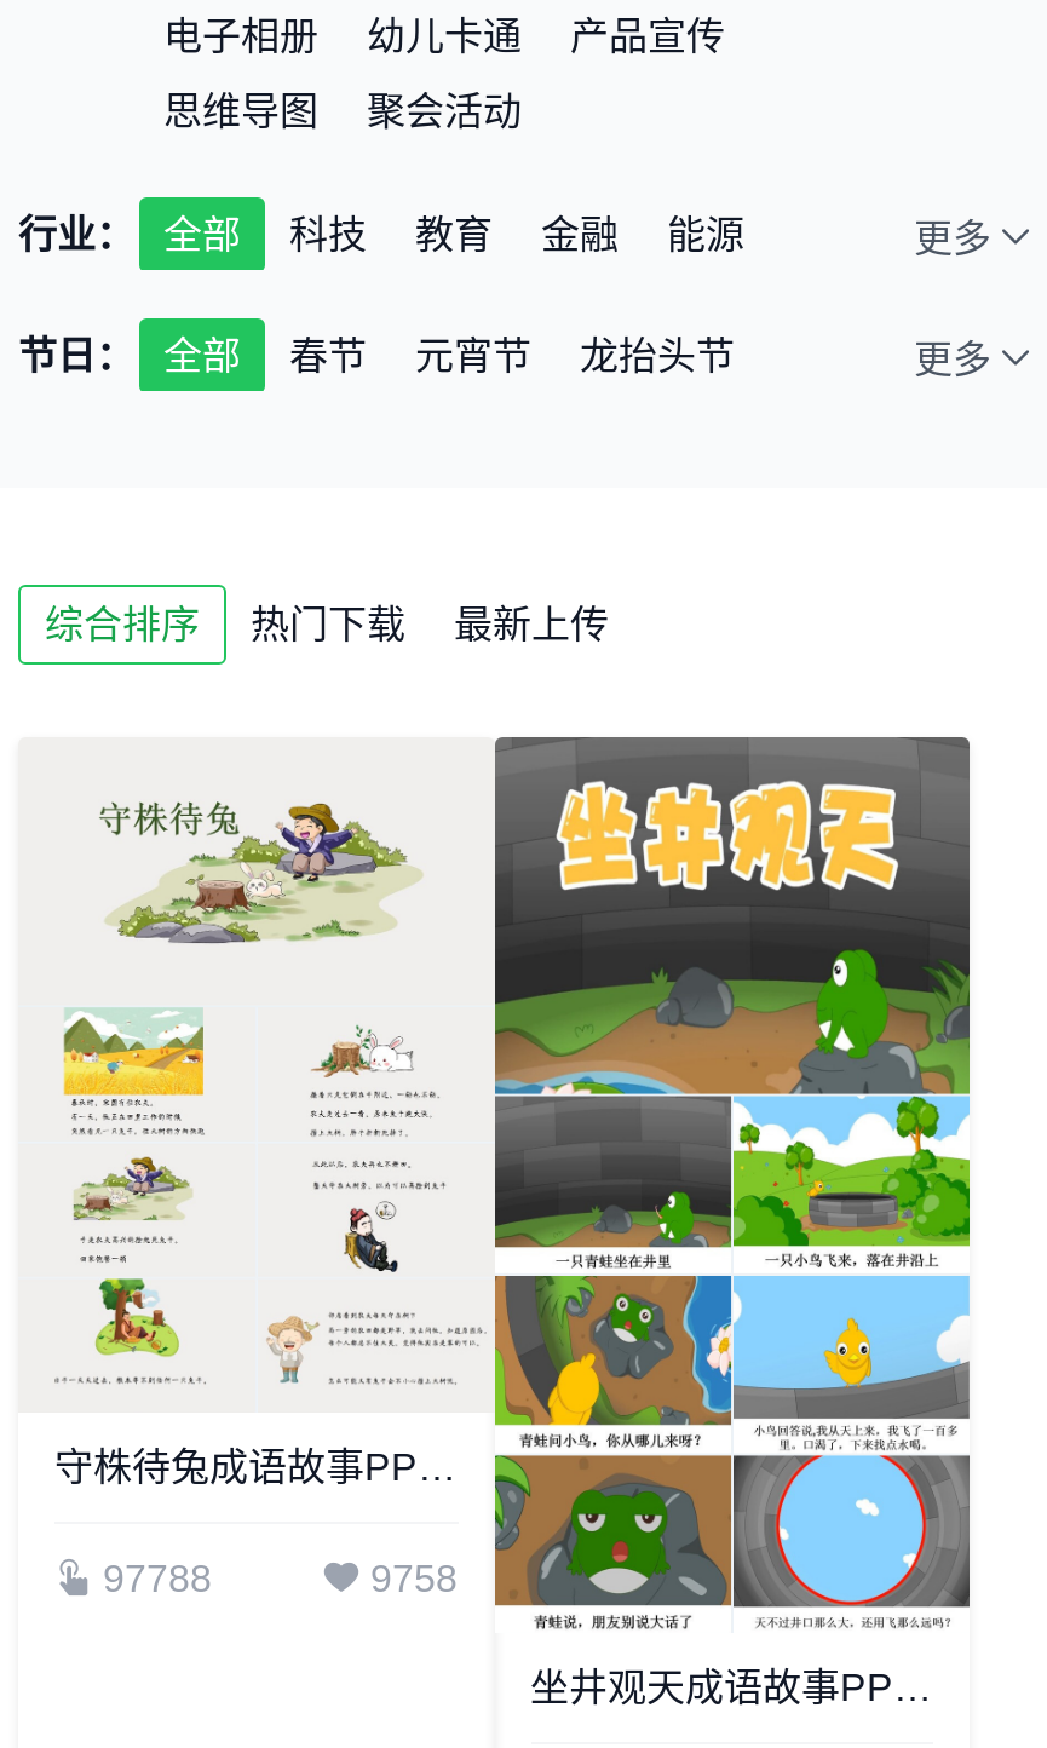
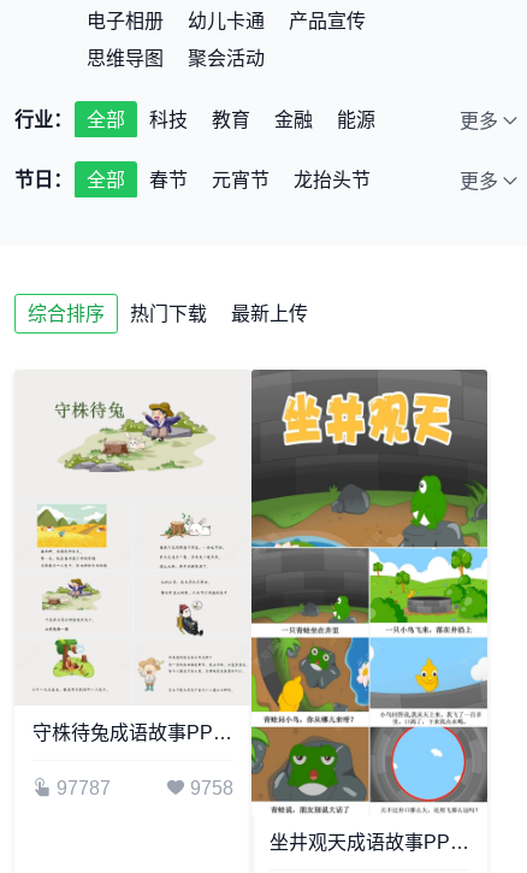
- 97788
+ 97787
